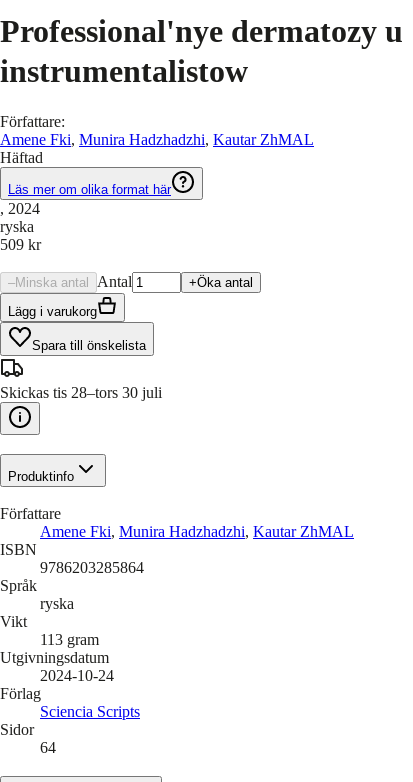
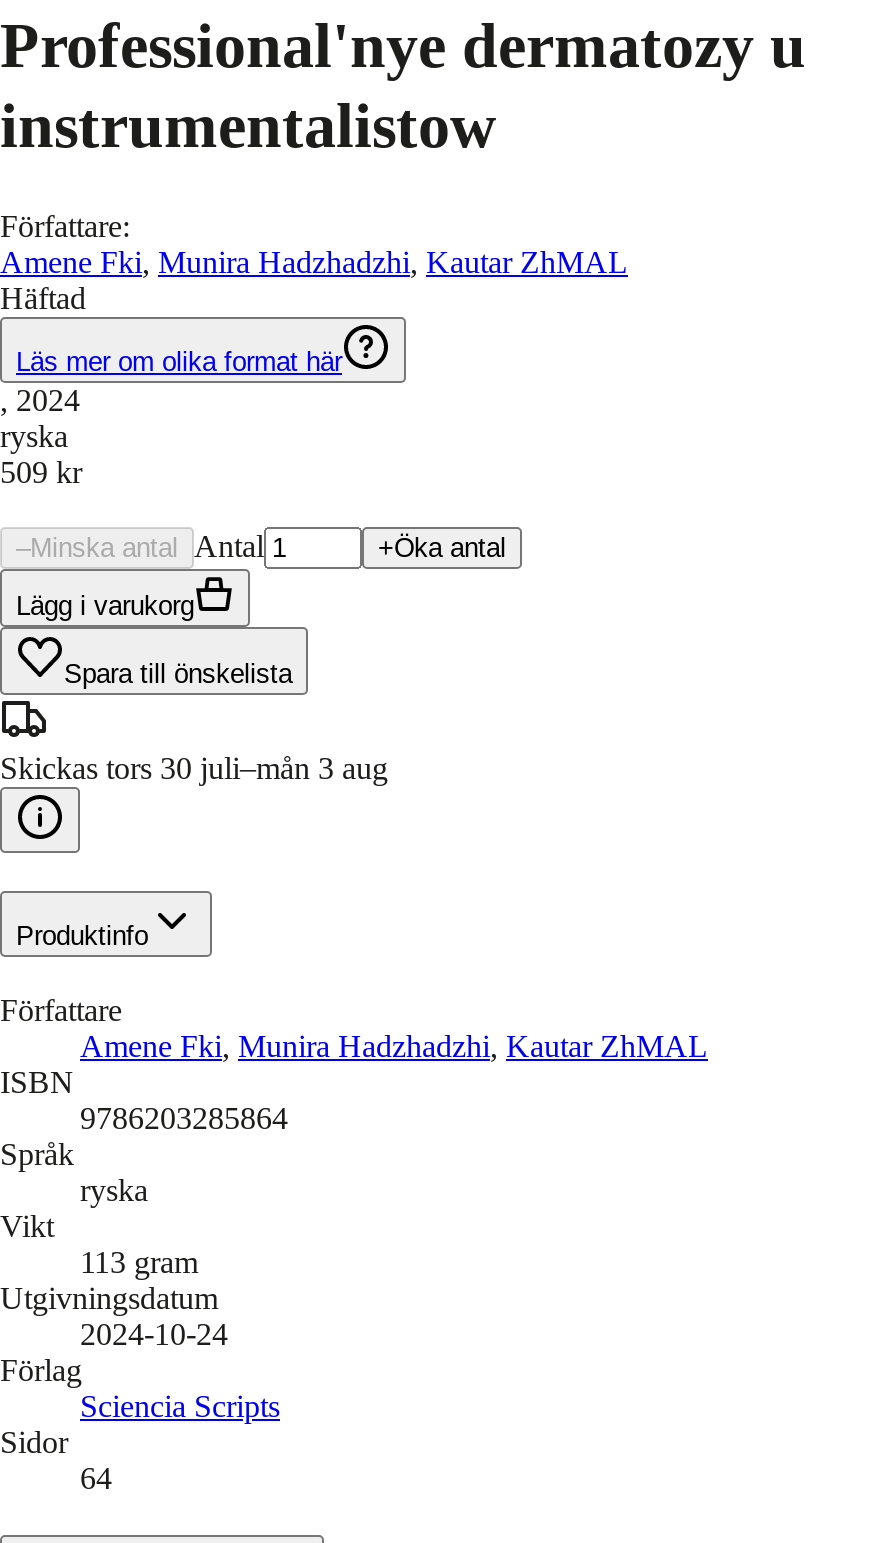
- Skickas tis 28–tors 30 juli
+ Skickas tors 30 juli–mån 3 aug
